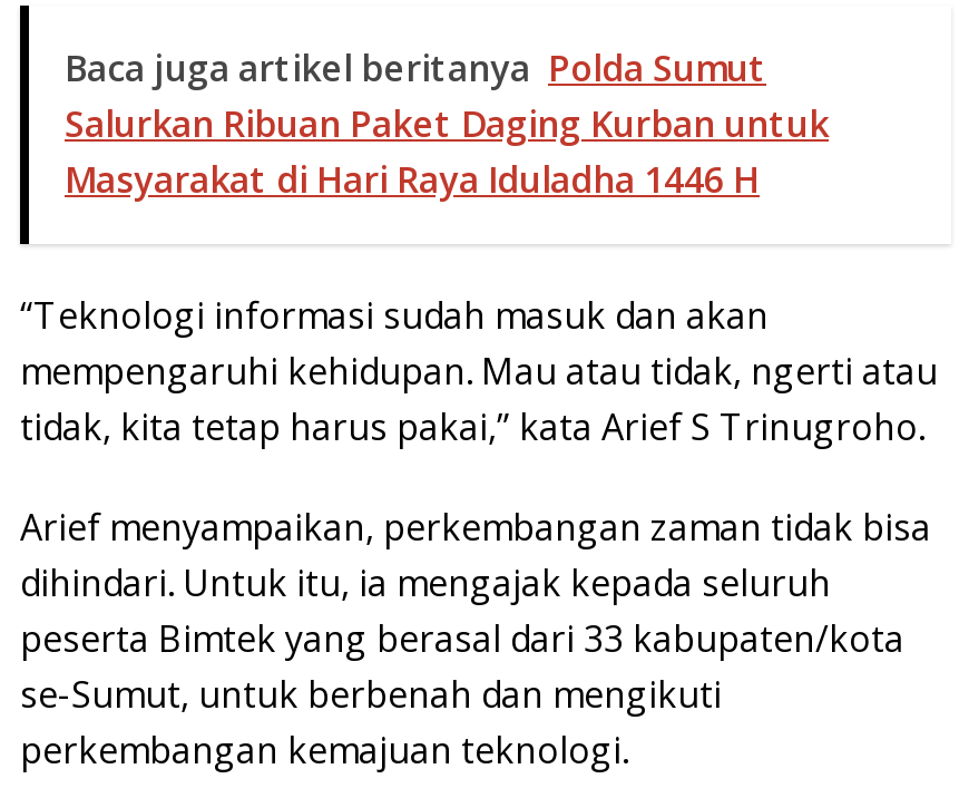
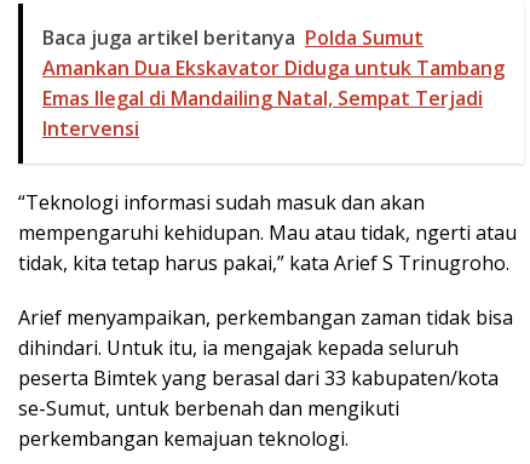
- Salurkan Ribuan Paket Daging Kurban untuk
- Masyarakat di Hari Raya Iduladha 1446 H
+ Amankan Dua Ekskavator Diduga untuk Tambang
+ Emas Ilegal di Mandailing Natal, Sempat Terjadi
+ Intervensi
